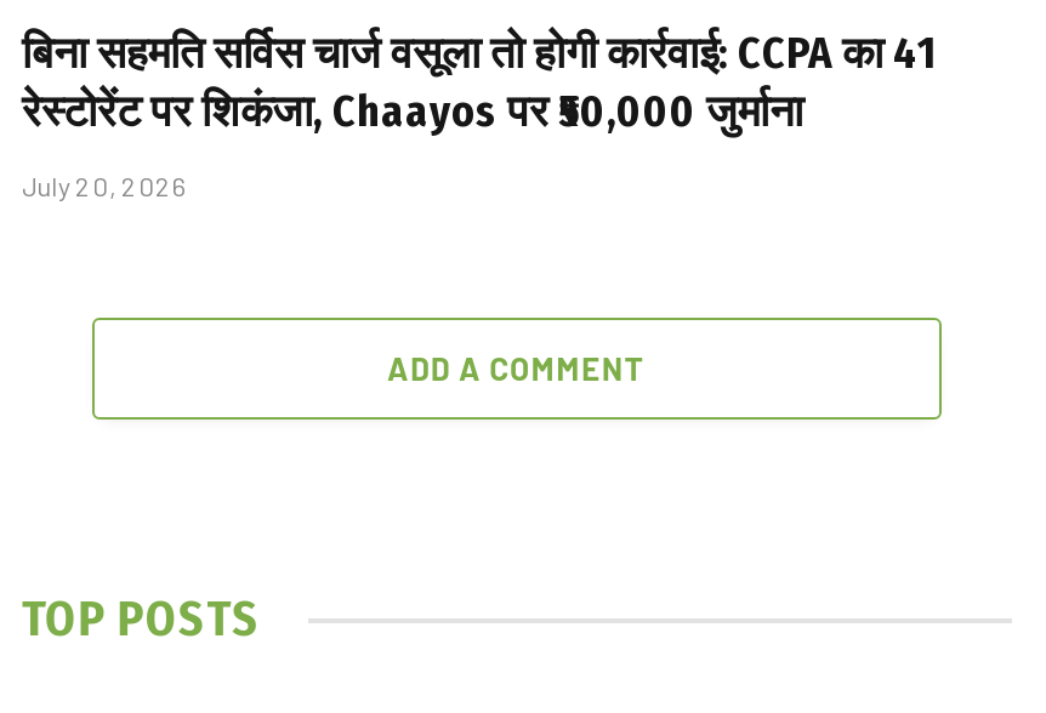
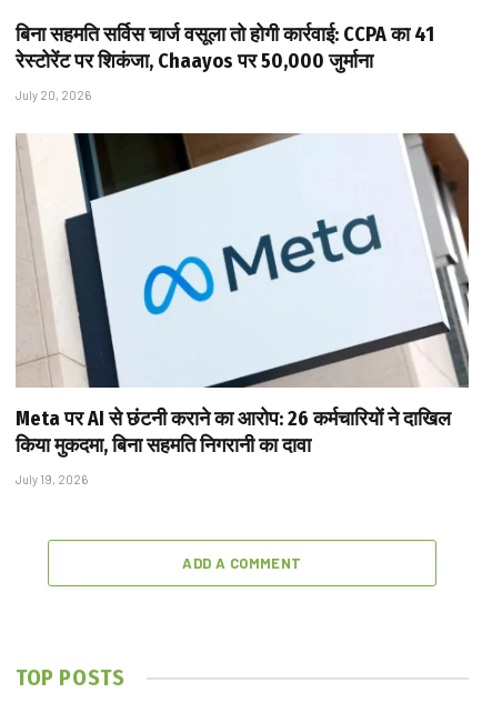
+ [image]
+ Meta पर AI से छंटनी कराने का आरोप: 26 कर्मचारियों ने दाखिल
+ किया मुकदमा, बिना सहमति निगरानी का दावा
+ July 19, 2026
